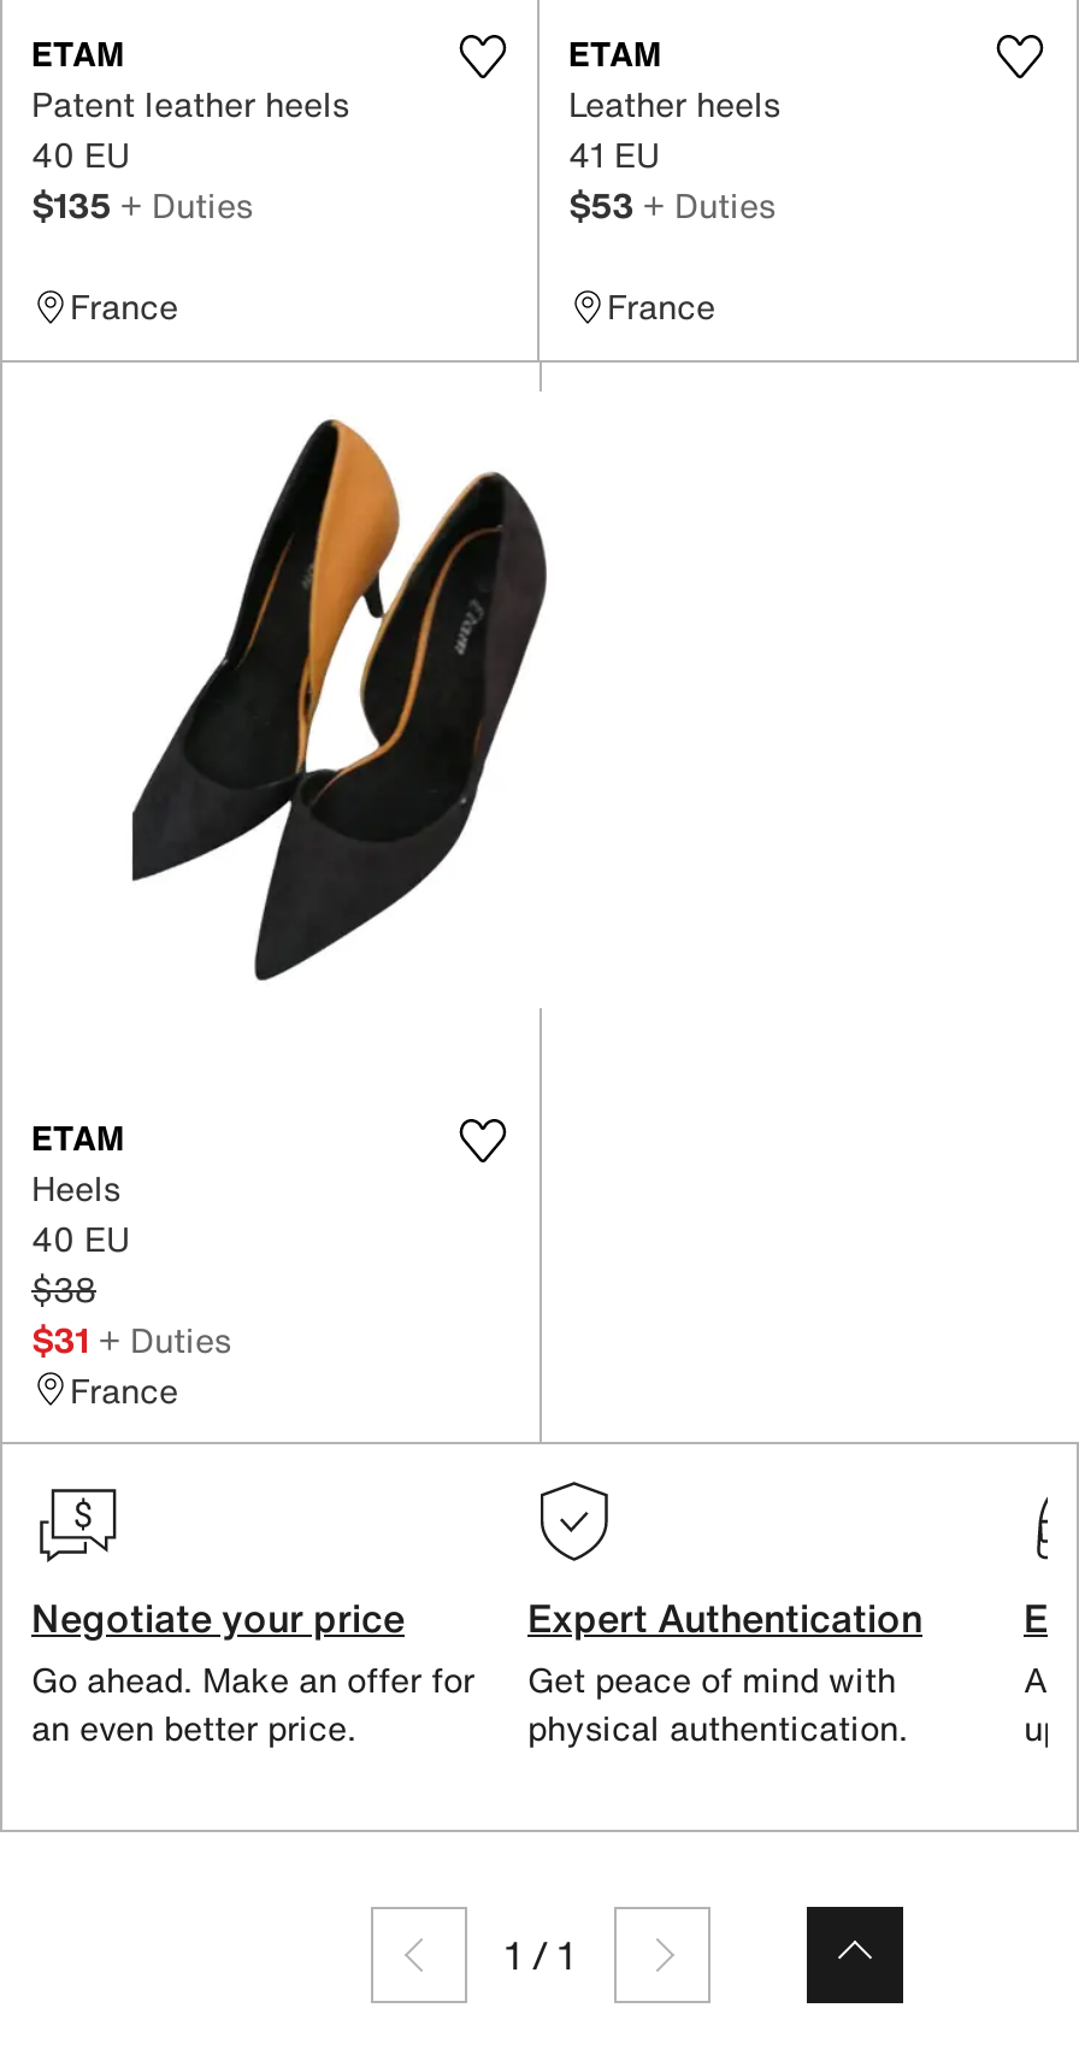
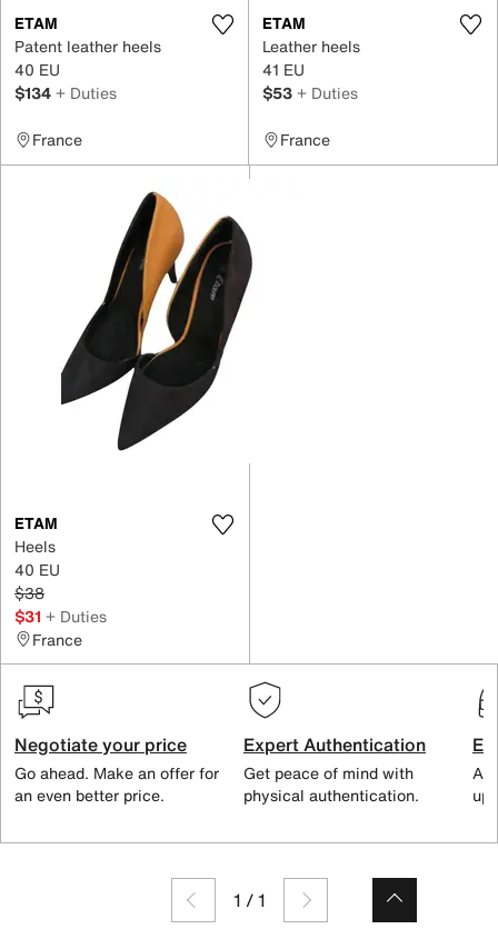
- $135 + Duties
+ $134 + Duties
